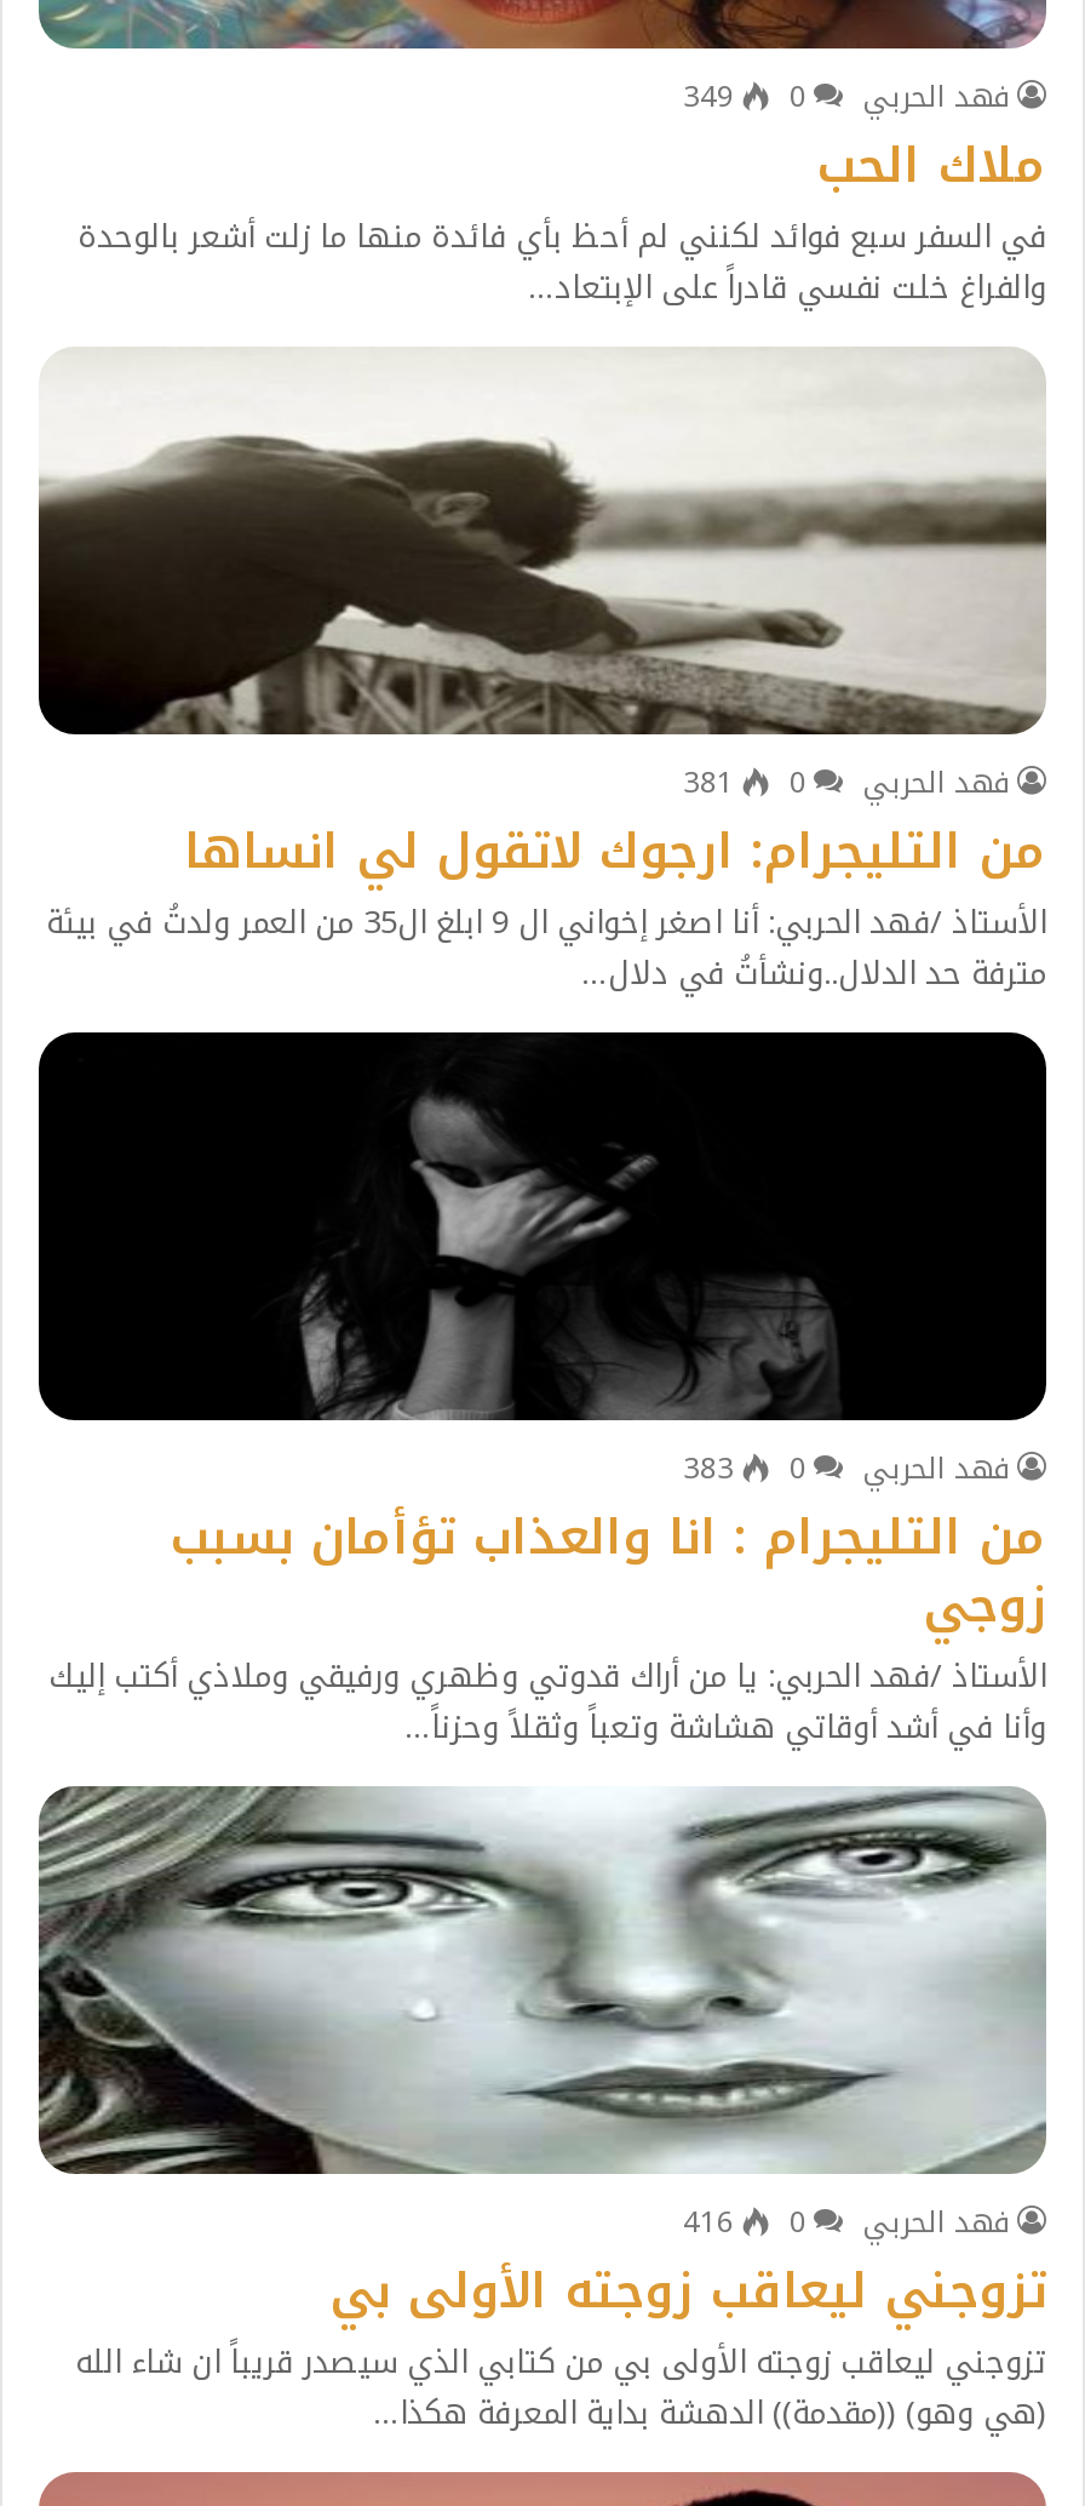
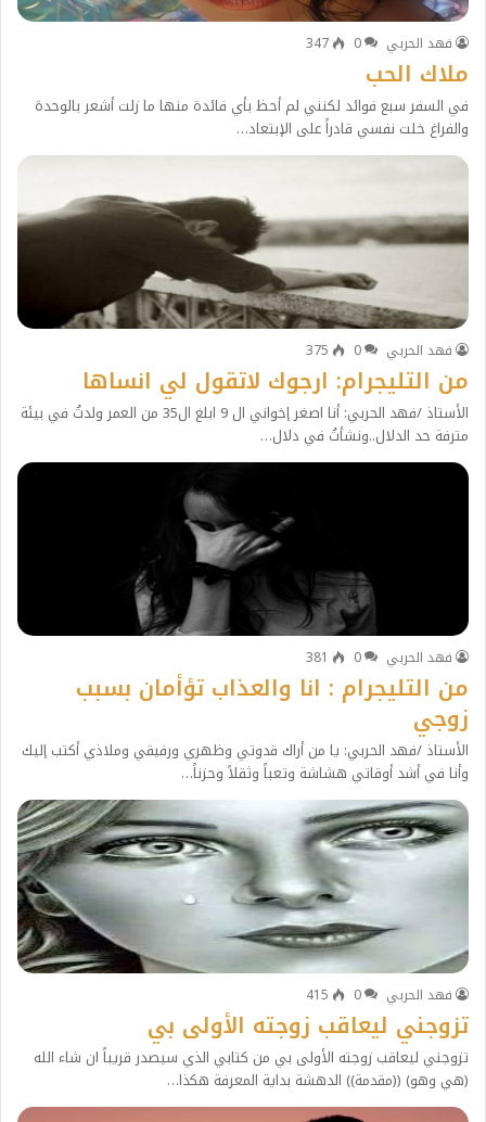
- فهد الحربي 0 349
+ فهد الحربي 0 347

- فهد الحربي 0 381
+ فهد الحربي 0 375

- فهد الحربي 0 383
+ فهد الحربي 0 381

- فهد الحربي 0 416
+ فهد الحربي 0 415
